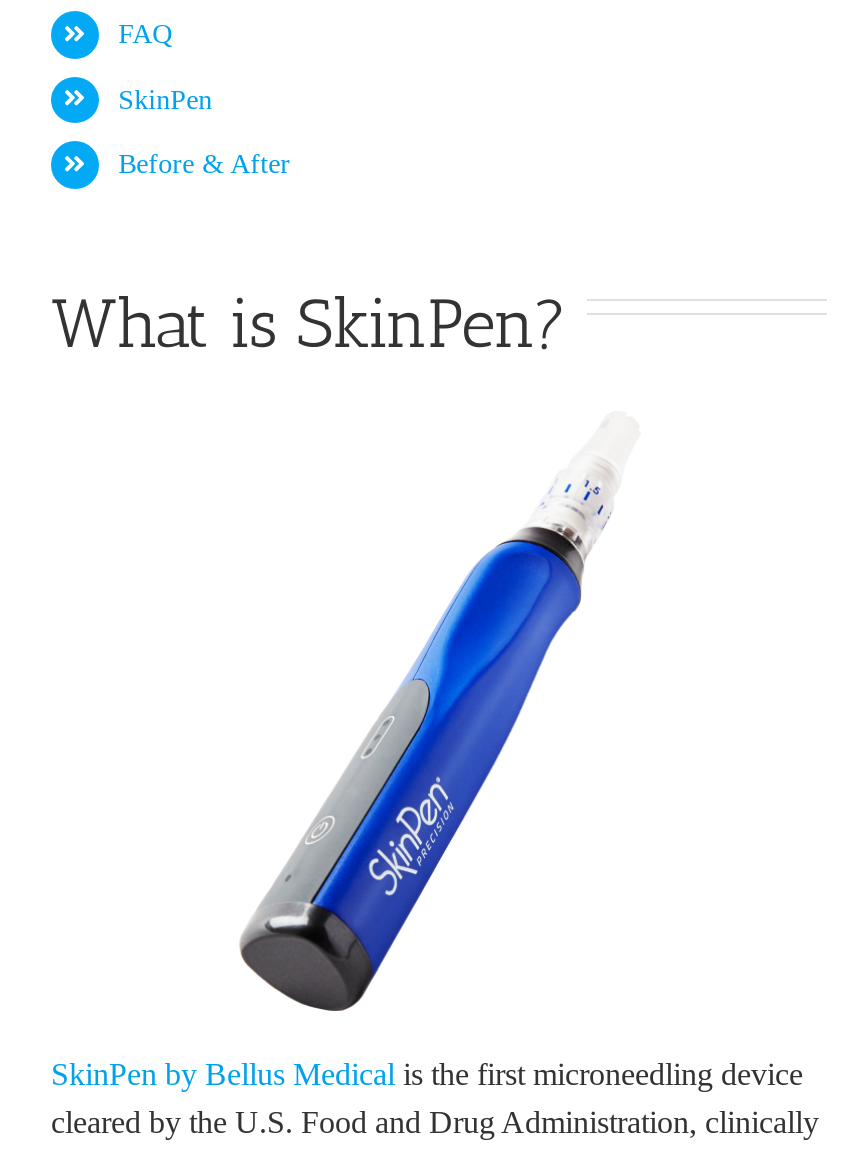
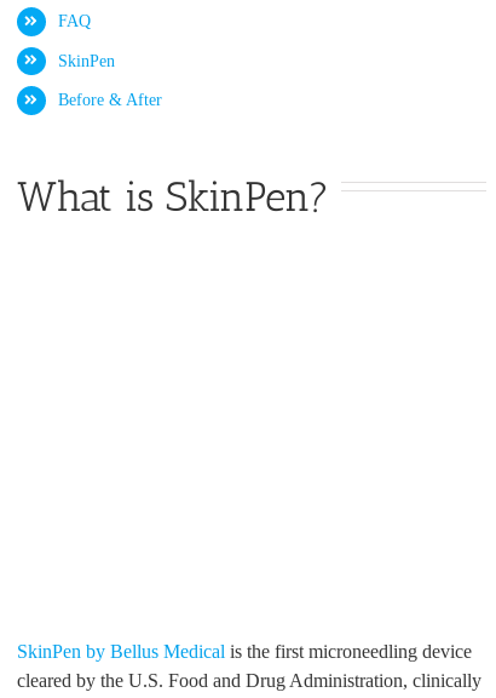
- [image]
